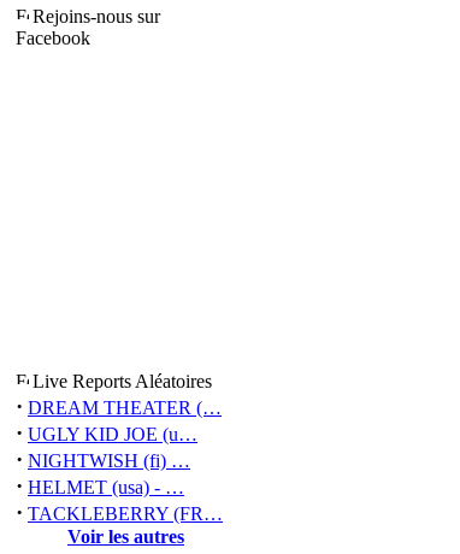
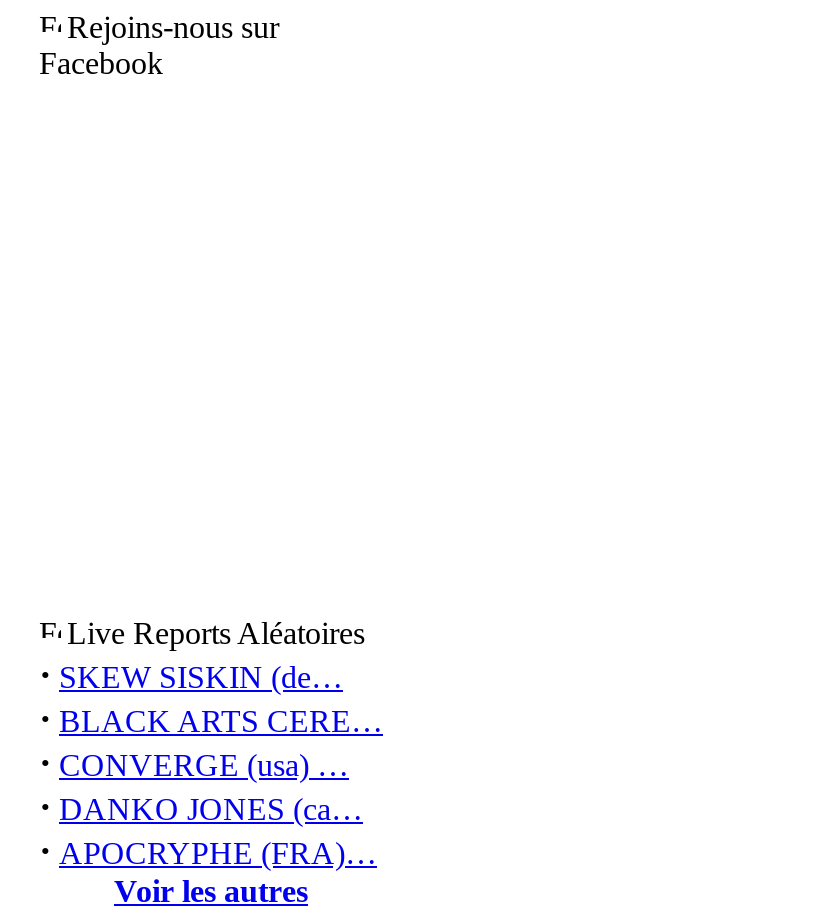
- · DREAM THEATER (…
- · UGLY KID JOE (u…
- · NIGHTWISH (fi) …
- · HELMET (usa) - …
- · TACKLEBERRY (FR…
+ · SKEW SISKIN (de…
+ · BLACK ARTS CERE…
+ · CONVERGE (usa) …
+ · DANKO JONES (ca…
+ · APOCRYPHE (FRA)…
